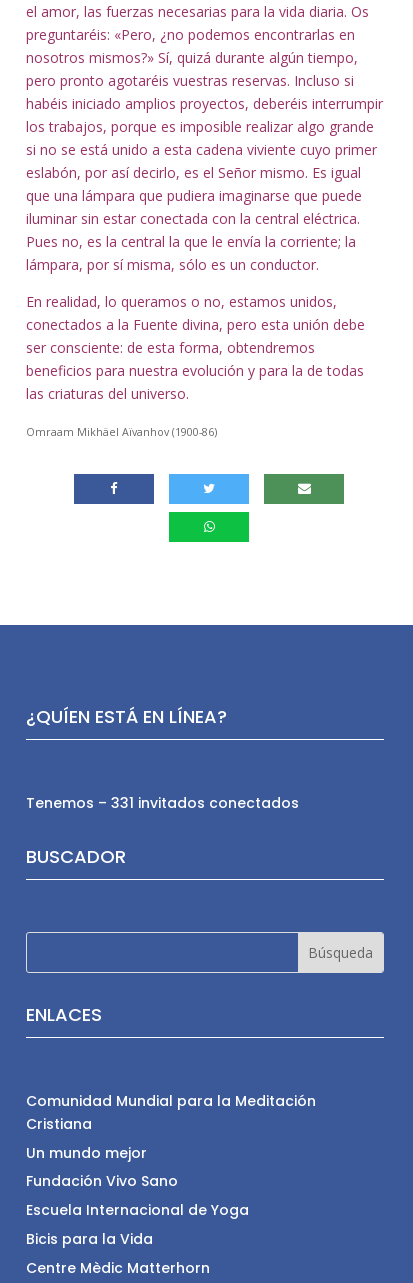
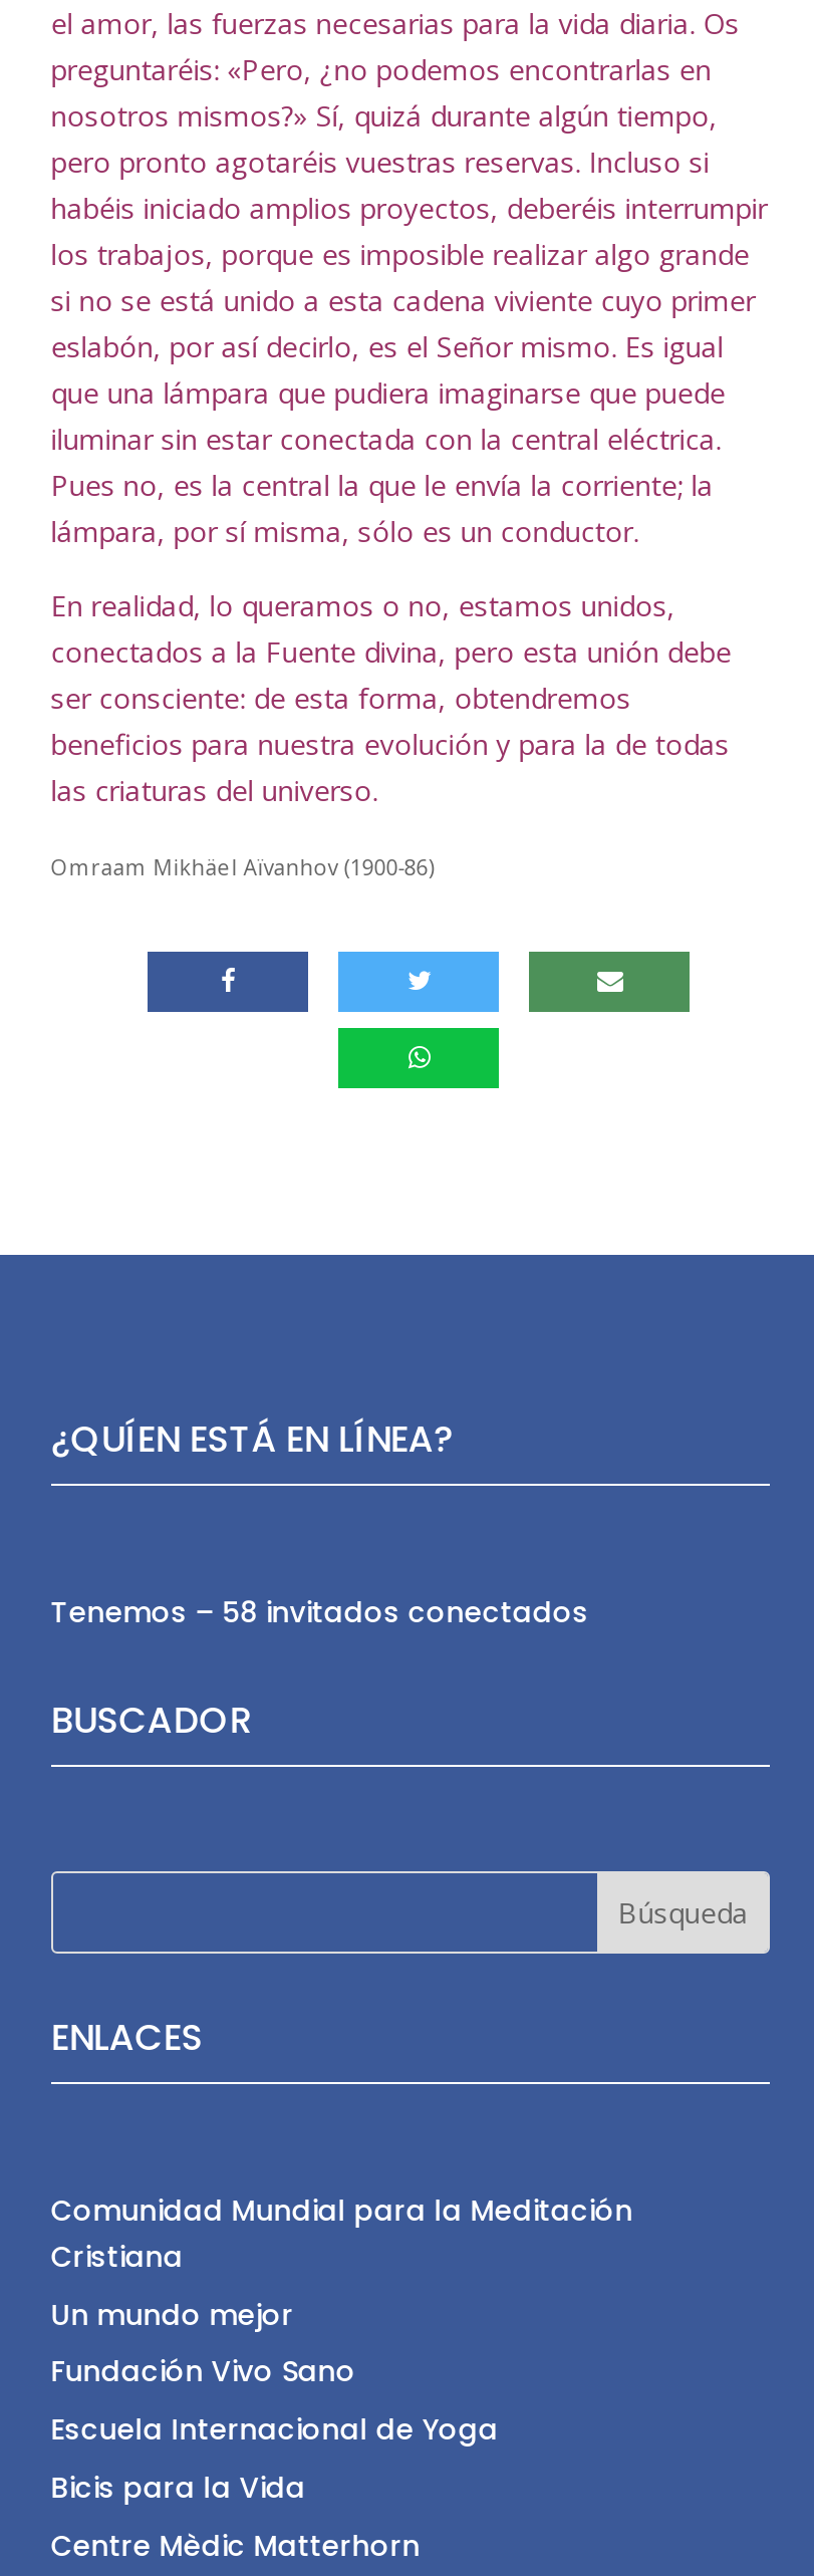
- Tenemos – 331 invitados conectados
+ Tenemos – 58 invitados conectados
